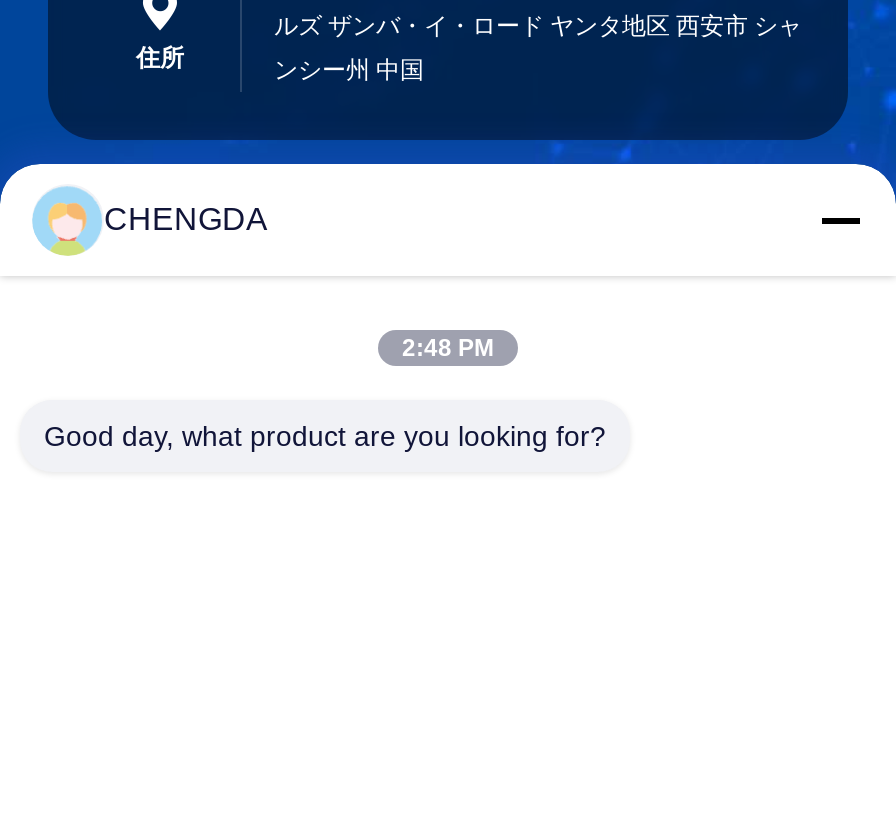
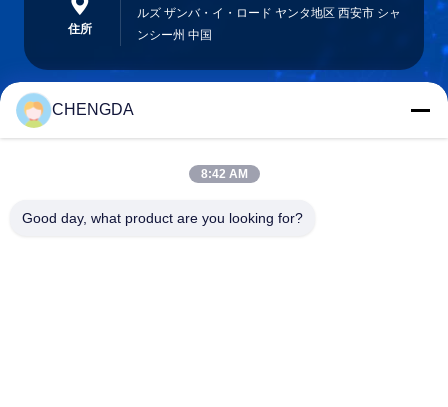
- 2:48 PM
+ 8:42 AM
